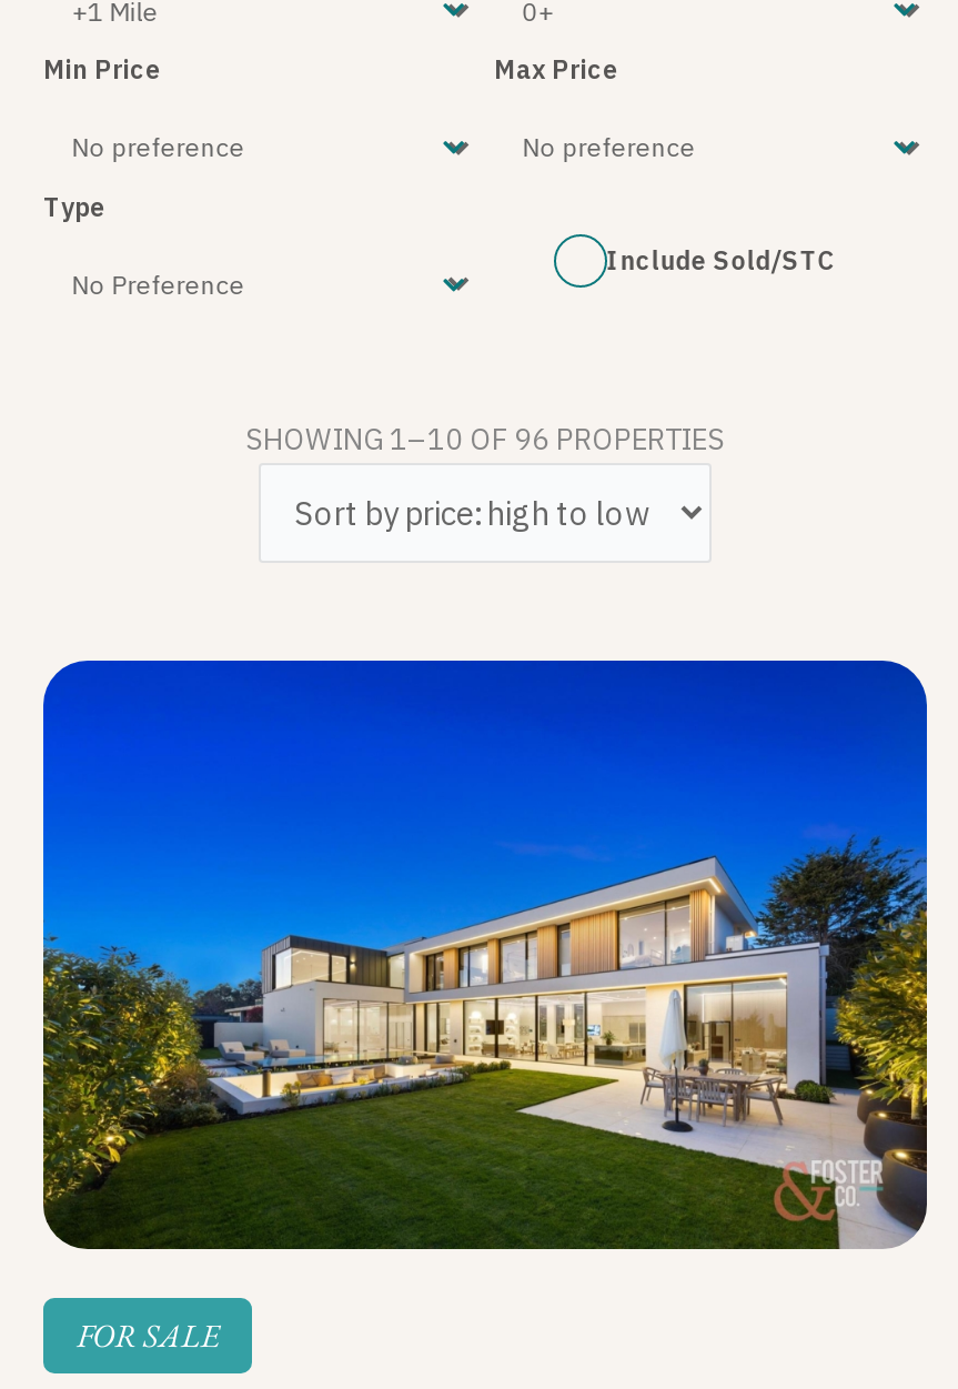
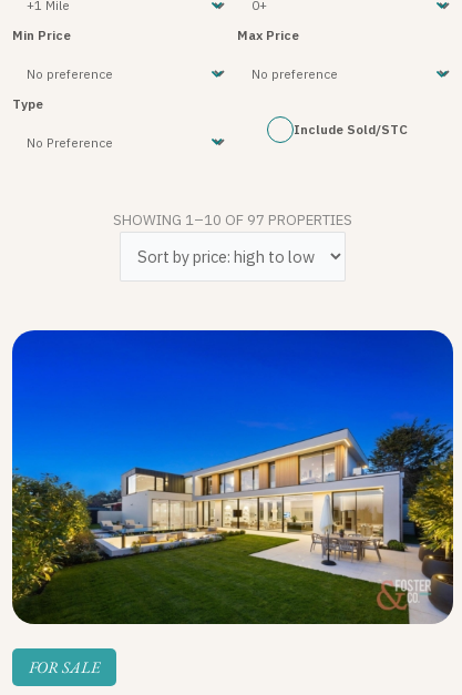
- SHOWING 1–10 OF 96 PROPERTIES
+ SHOWING 1–10 OF 97 PROPERTIES
